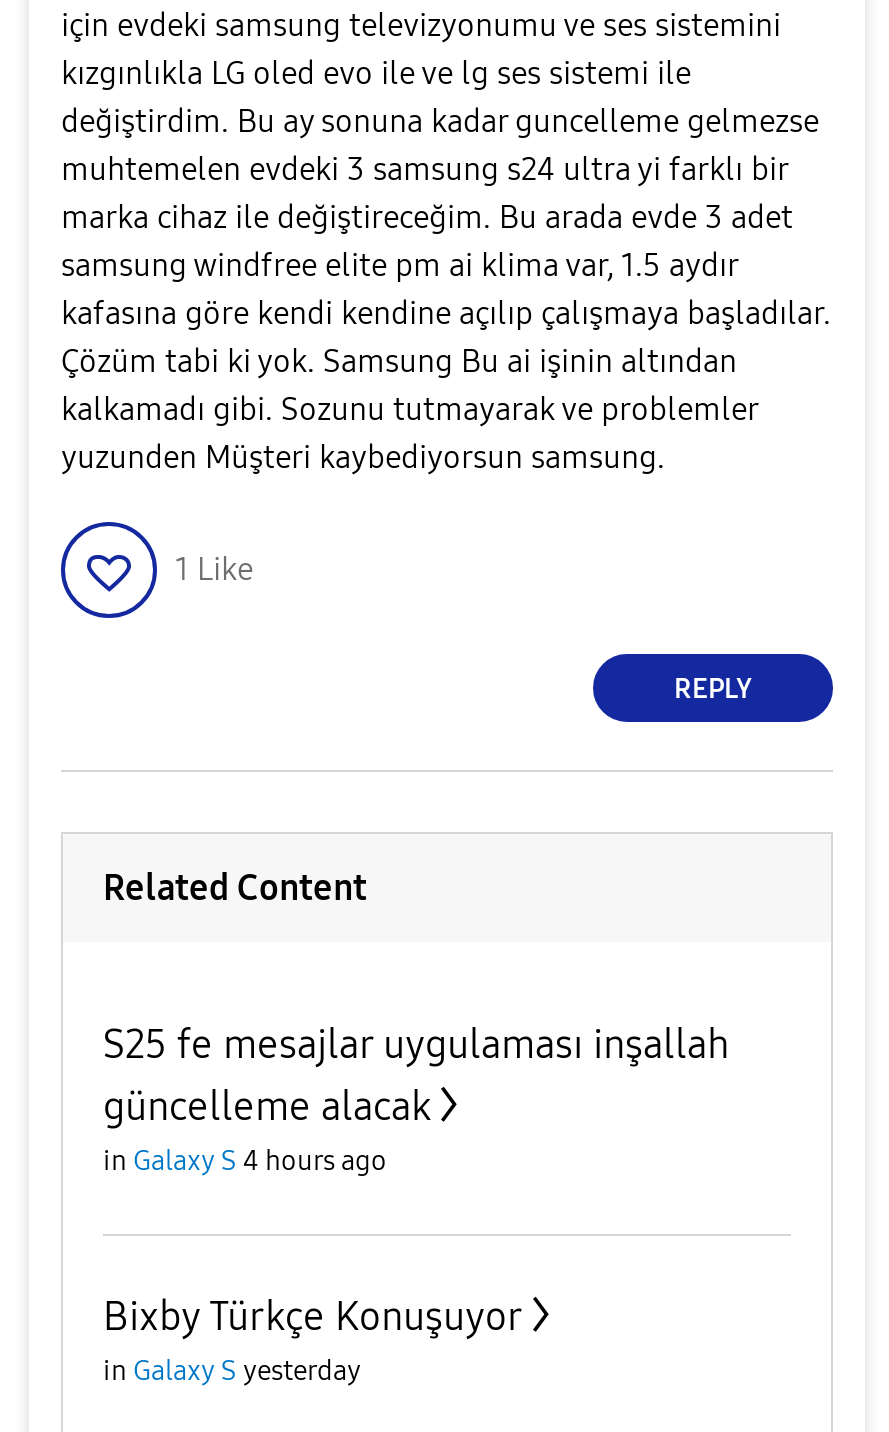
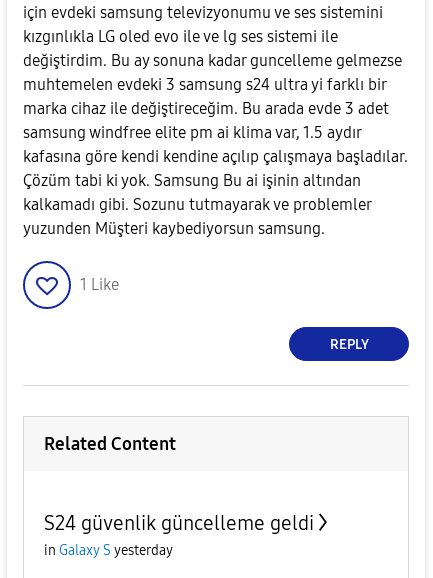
- S25 fe mesajlar uygulaması inşallah
- güncelleme alacak
- in Galaxy S 4 hours ago
- Bixby Türkçe Konuşuyor
+ S24 güvenlik güncelleme geldi
